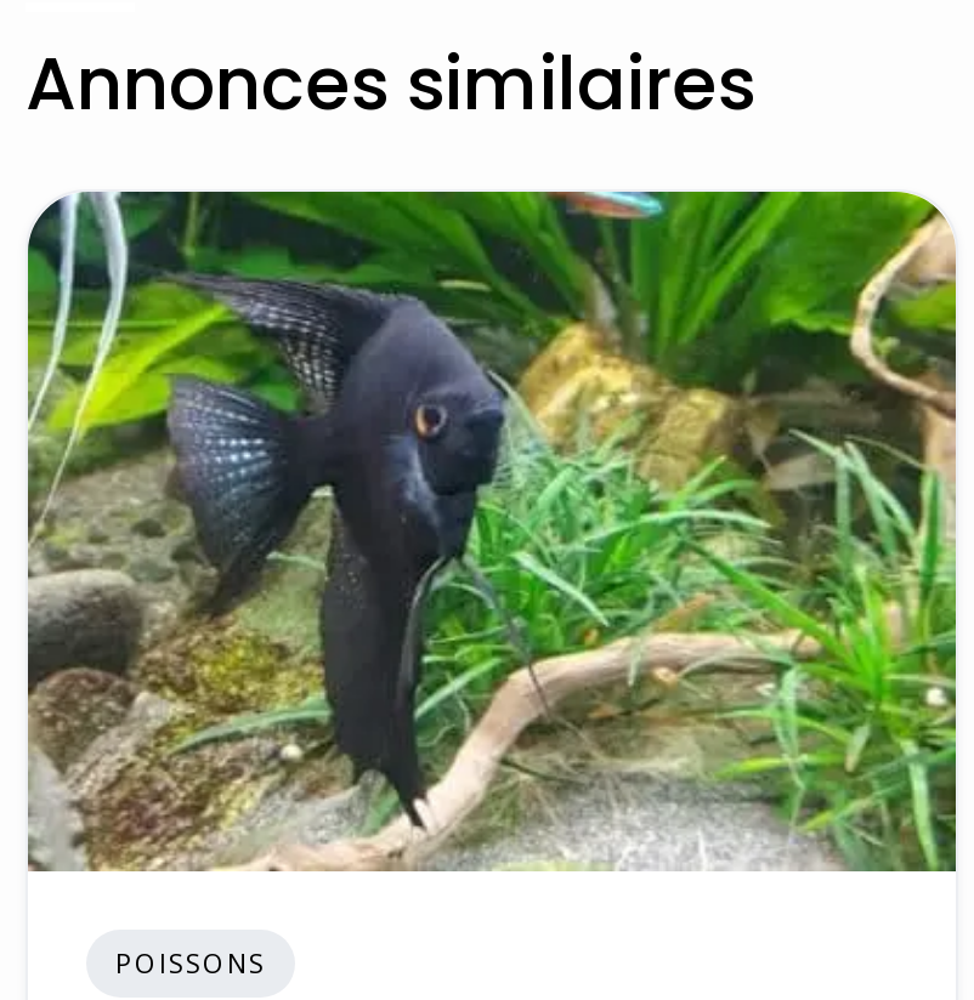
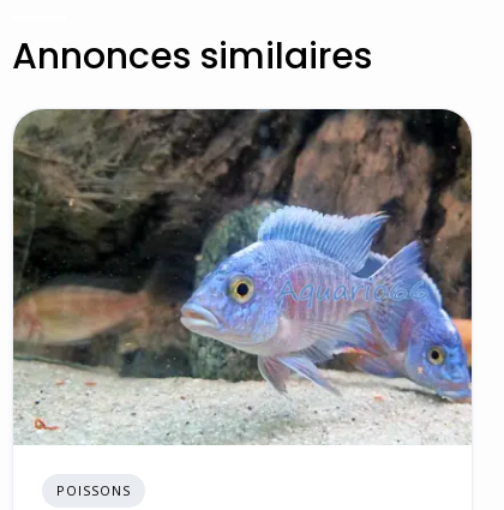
- [image]
+ [image]
